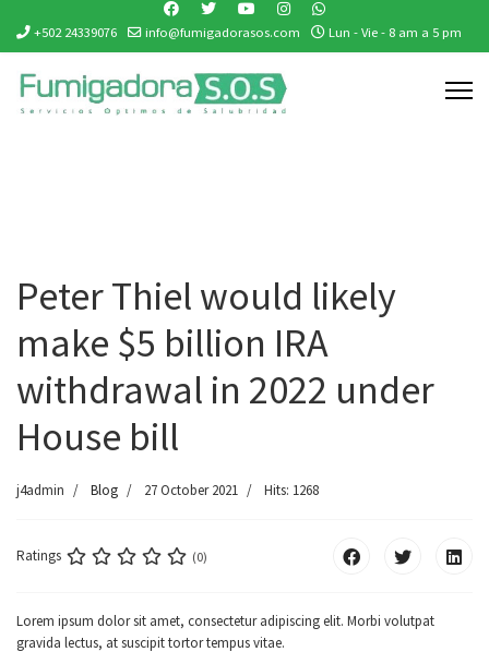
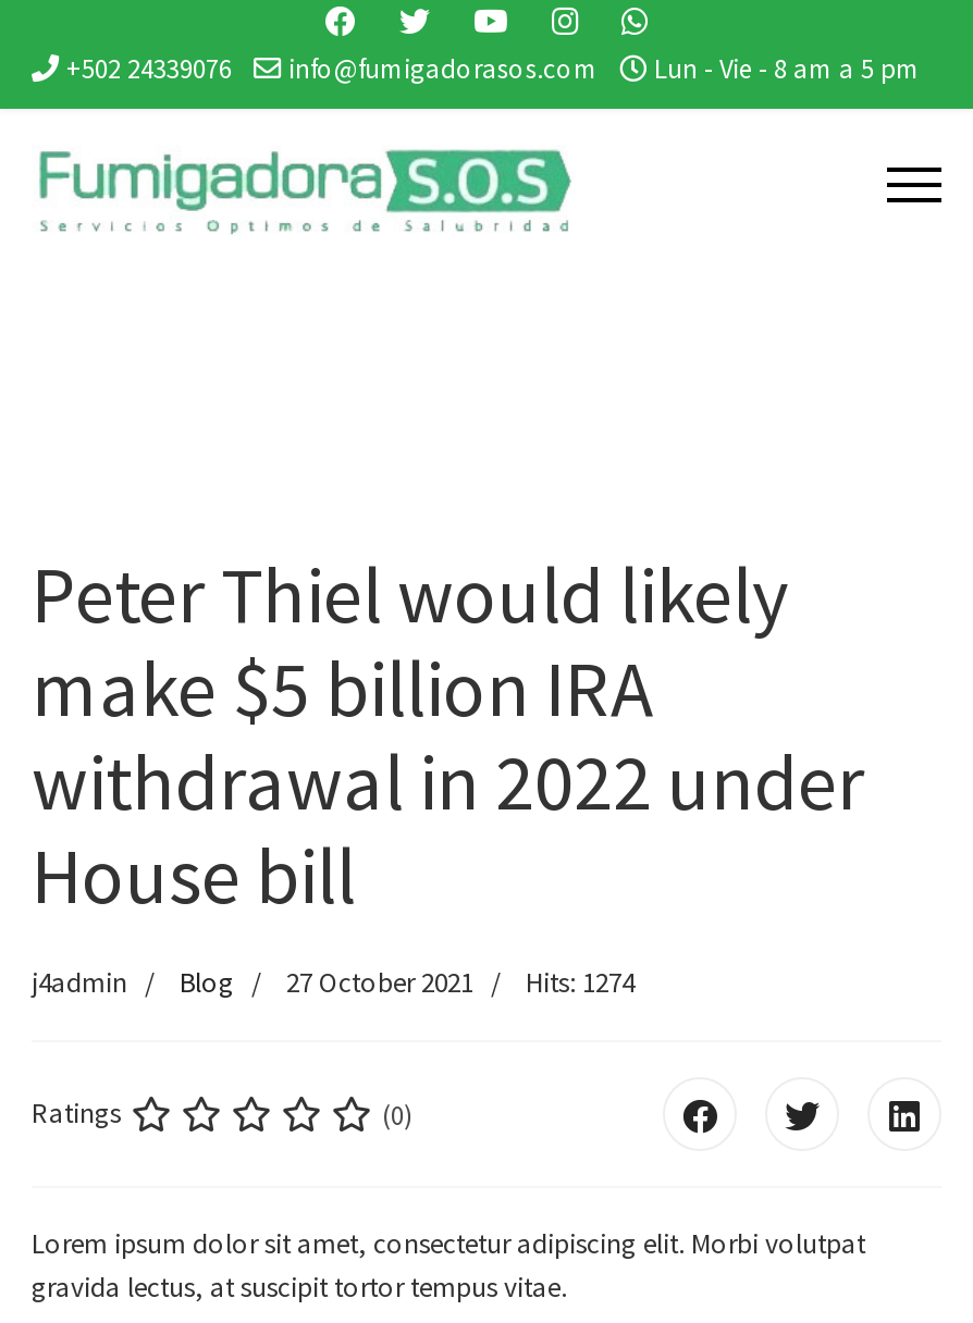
- j4admin Blog 27 October 2021 Hits: 1268
+ j4admin Blog 27 October 2021 Hits: 1274
